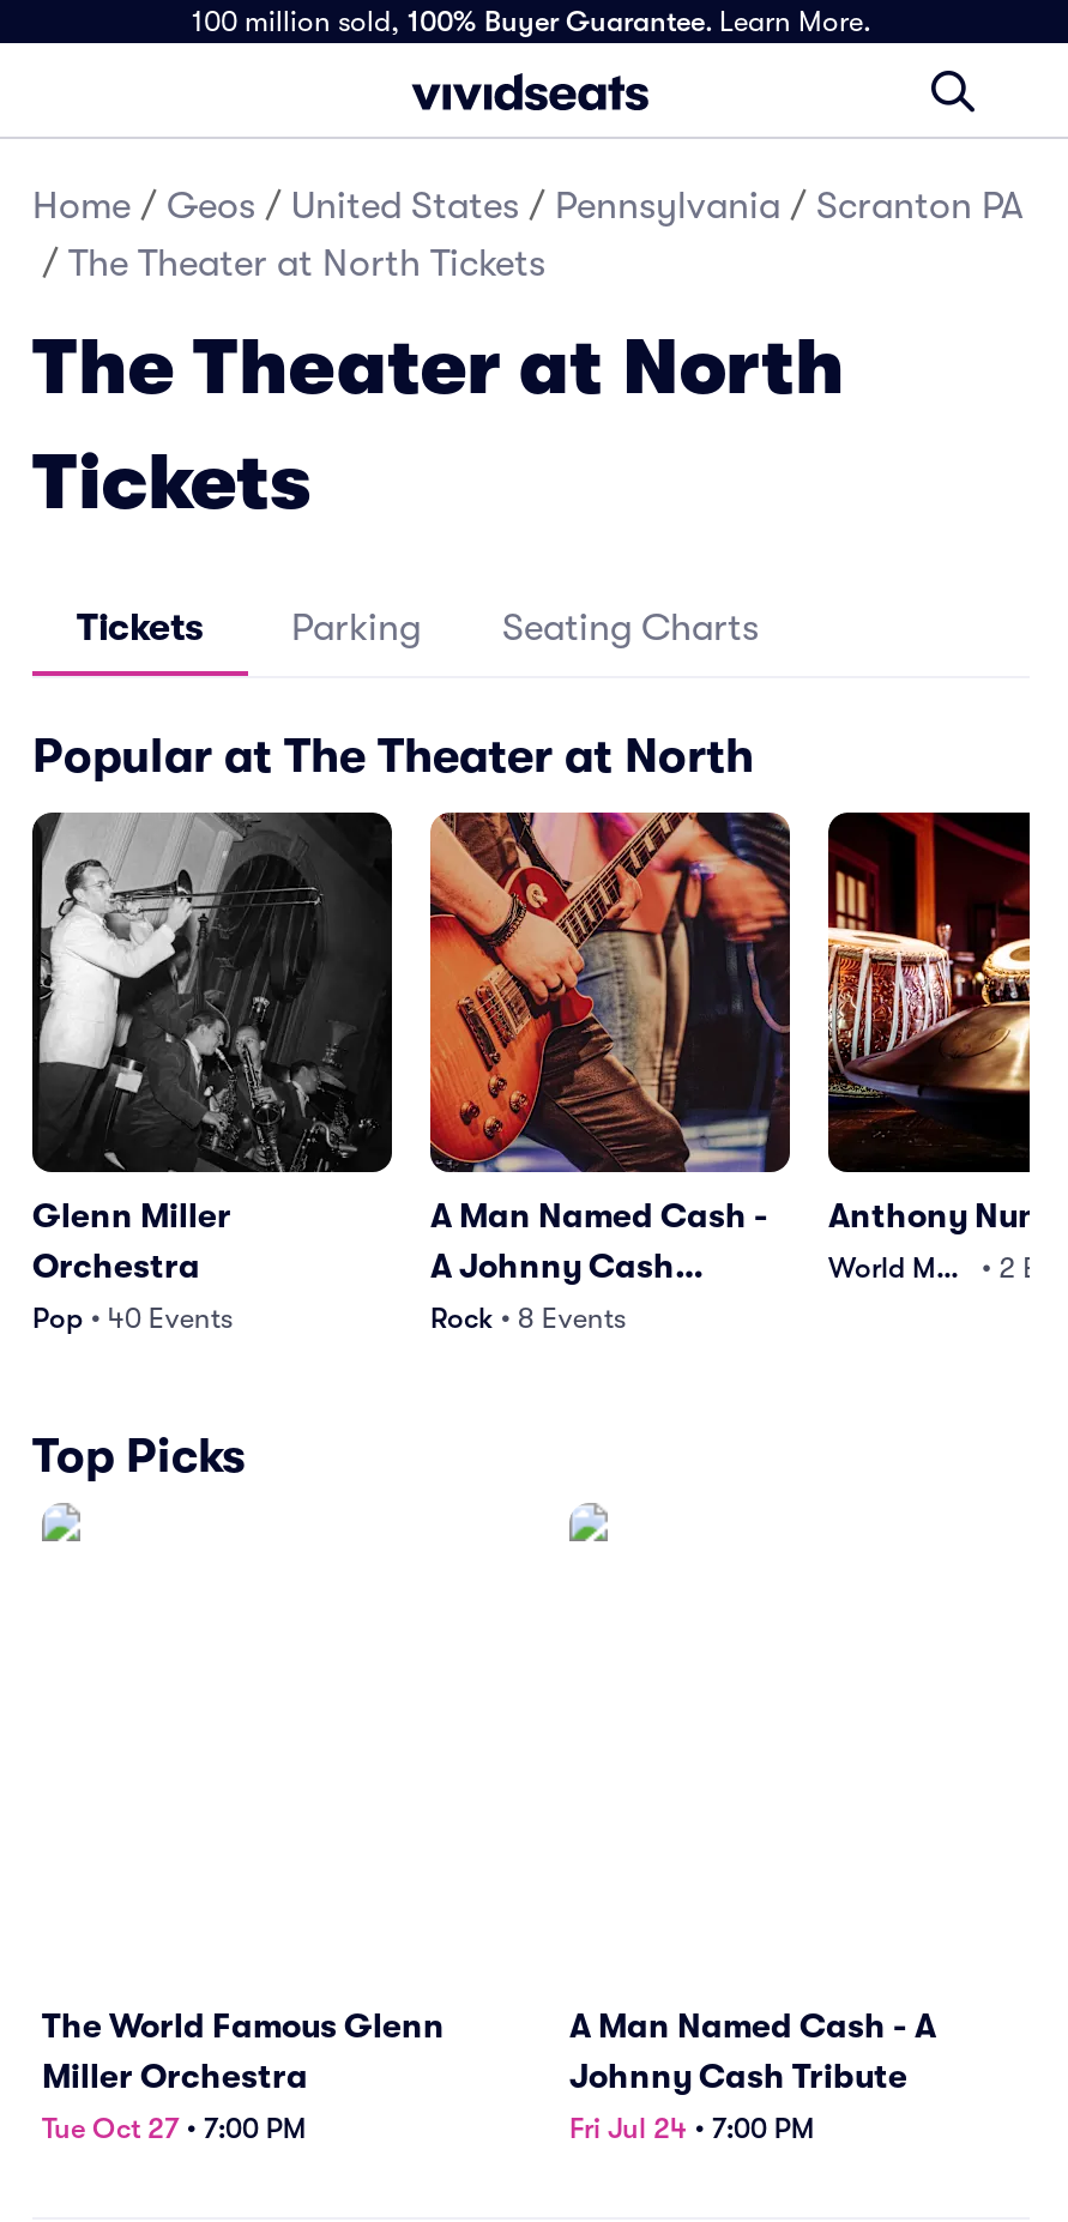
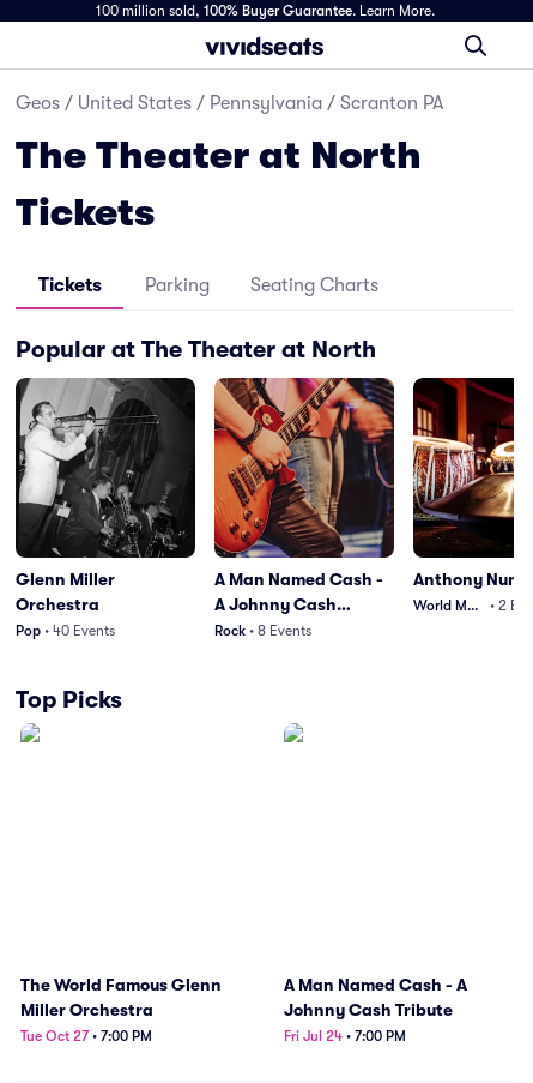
- Home / Geos / United States / Pennsylvania / Scranton PA
- / The Theater at North Tickets
+ Geos / United States / Pennsylvania / Scranton PA
